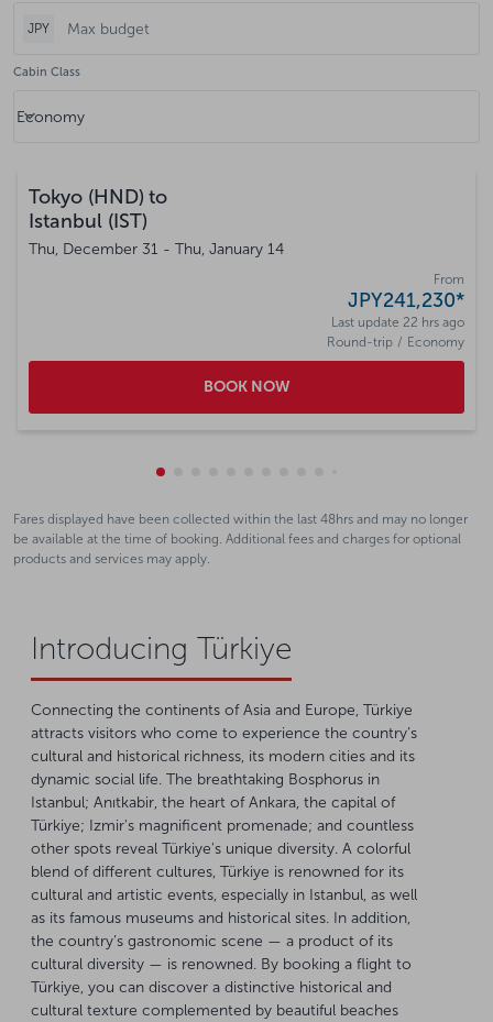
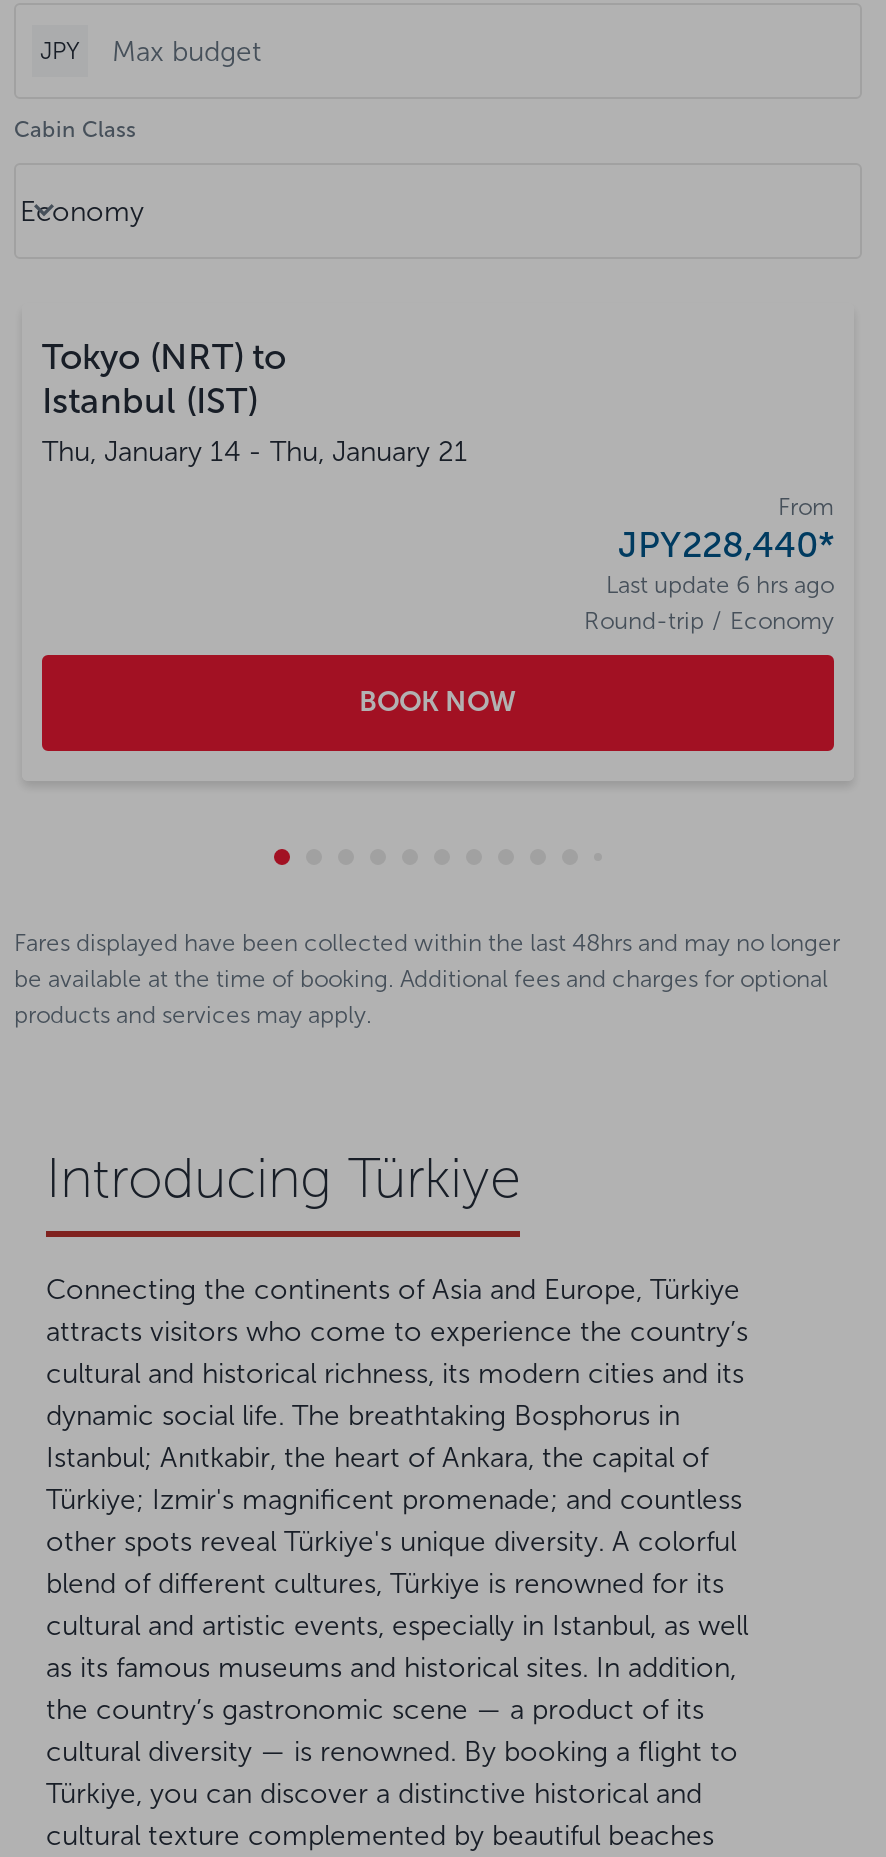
- Tokyo (HND) to
+ Tokyo (NRT) to

- Thu, December 31 - Thu, January 14
+ Thu, January 14 - Thu, January 21

- JPY241,230*
- Last update 22 hrs ago
+ JPY228,440*
+ Last update 6 hrs ago
